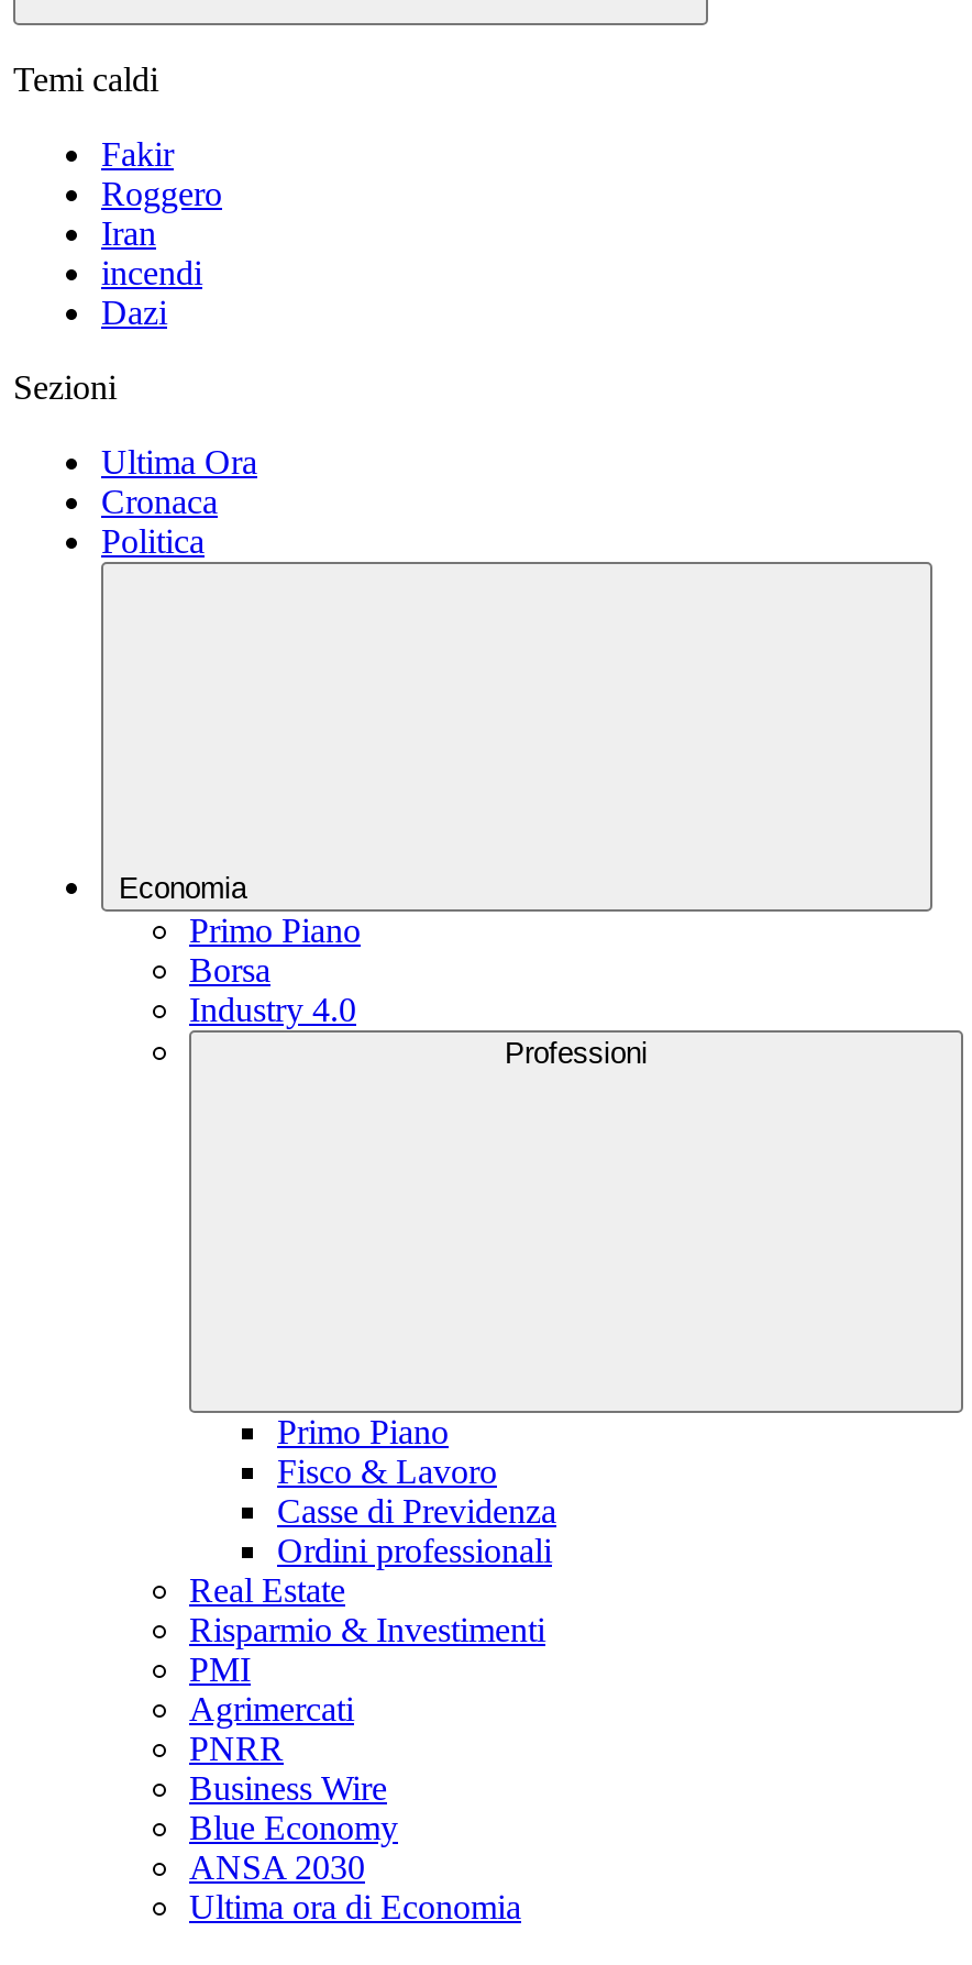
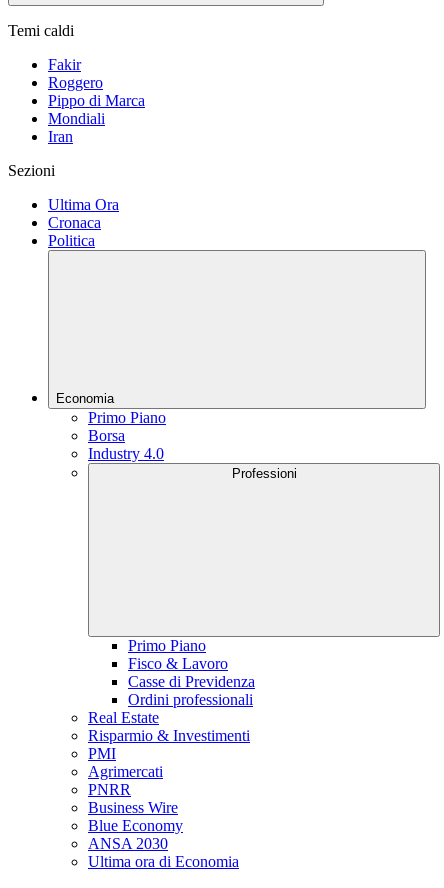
+ Pippo di Marca
+ Mondiali

moved down: Iran

- incendi
- Dazi
